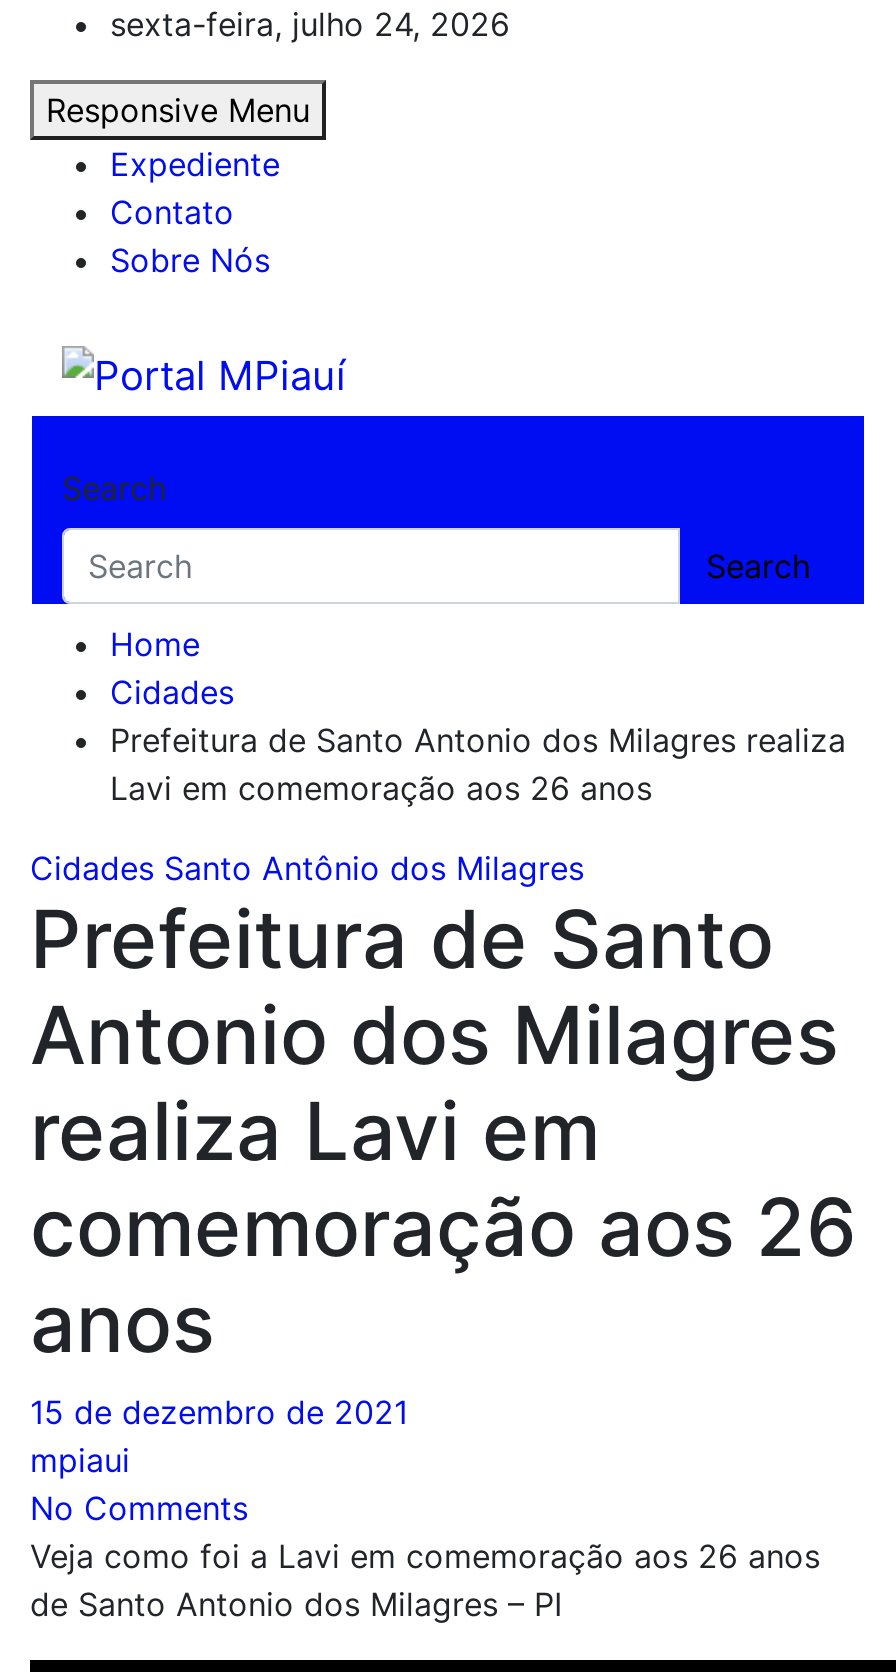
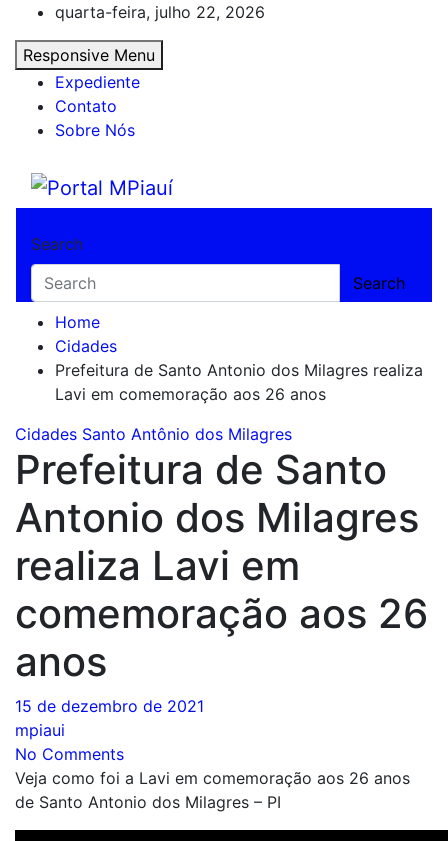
- sexta-feira, julho 24, 2026
+ quarta-feira, julho 22, 2026
